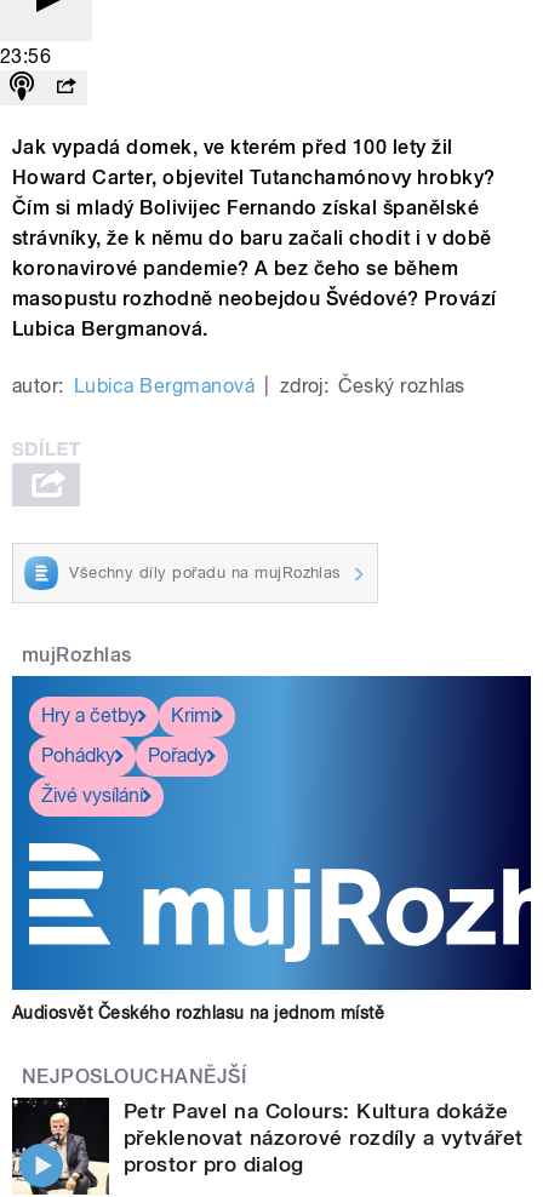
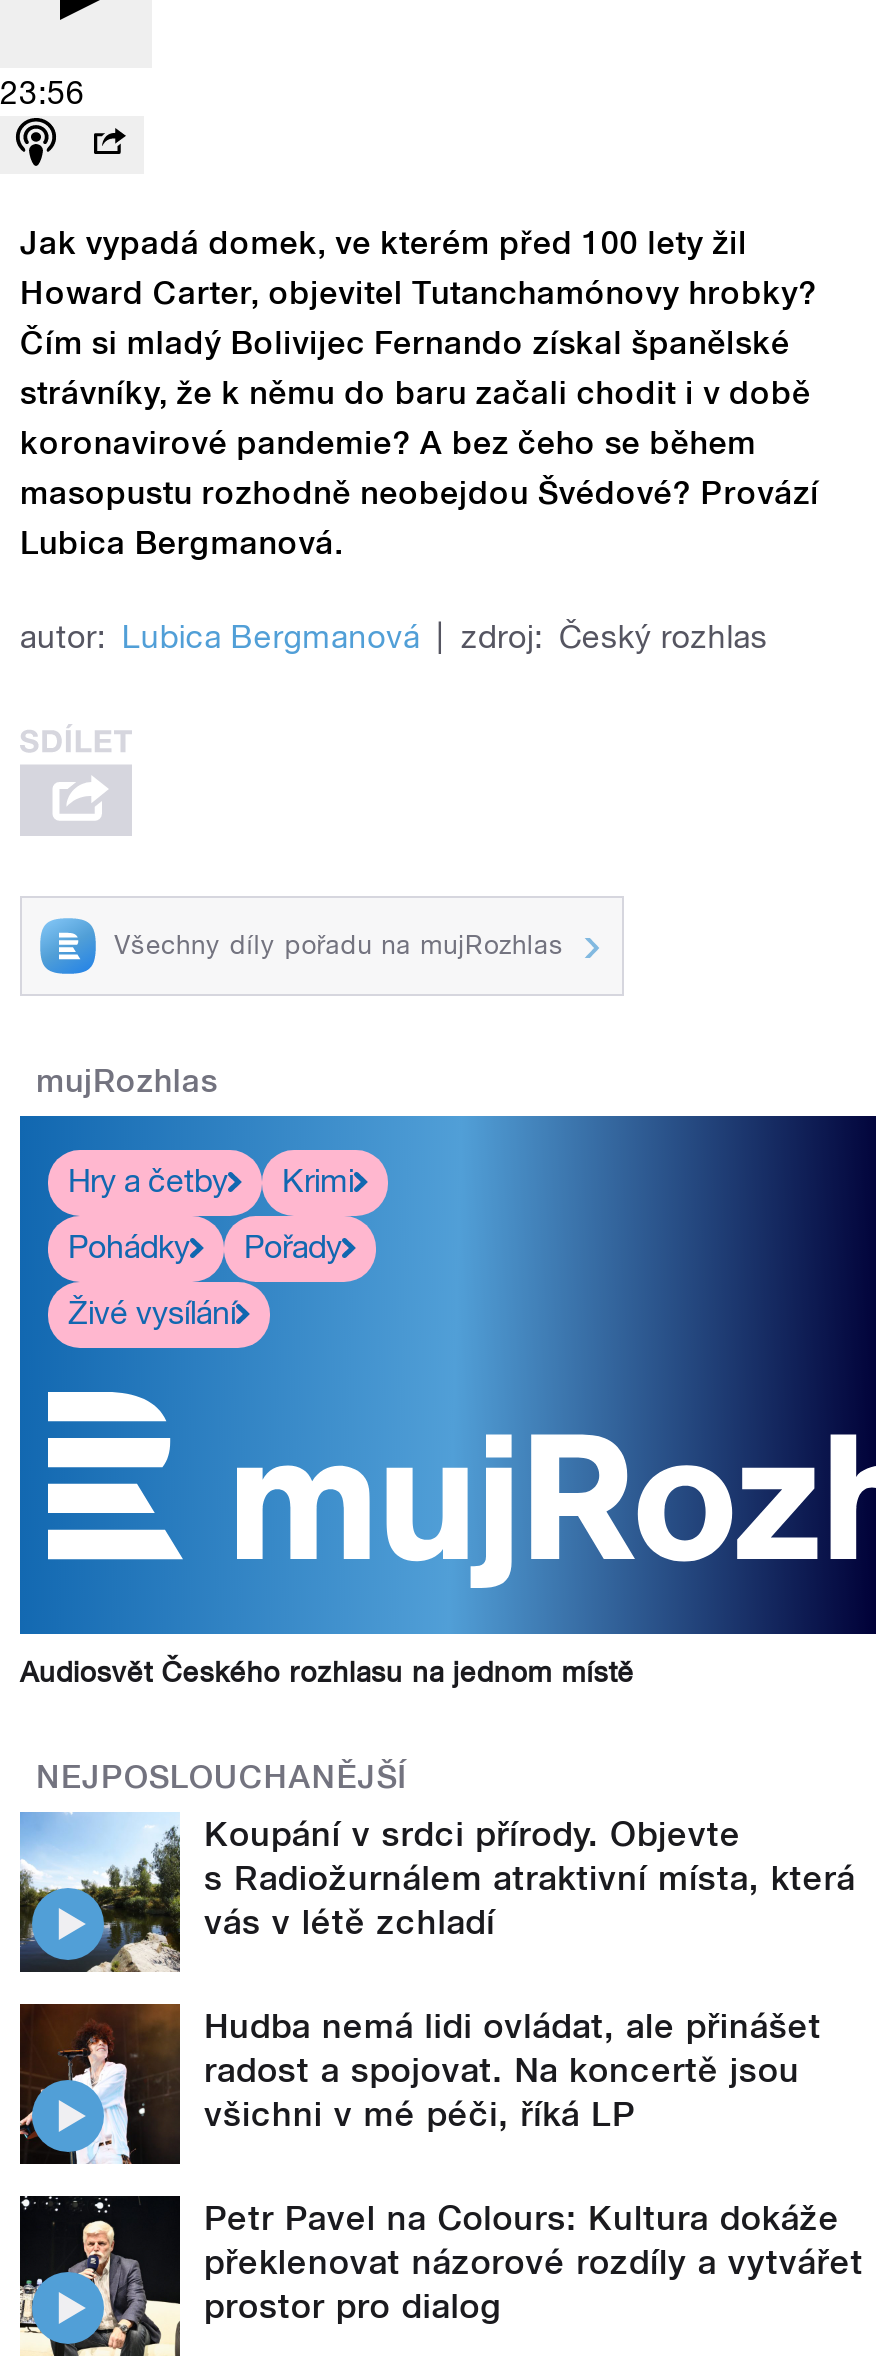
+ [image]
+ Koupání v srdci přírody. Objevte
+ s Radiožurnálem atraktivní místa, která
+ vás v létě zchladí
+ Hudba nemá lidi ovládat, ale přinášet
+ radost a spojovat. Na koncertě jsou
+ všichni v mé péči, říká LP

+ [image]
